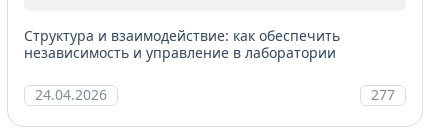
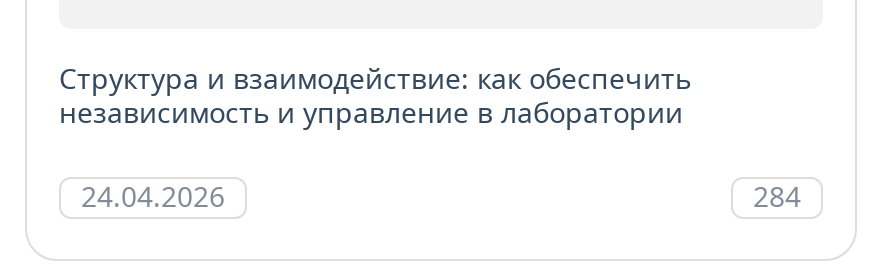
- 277
+ 284
